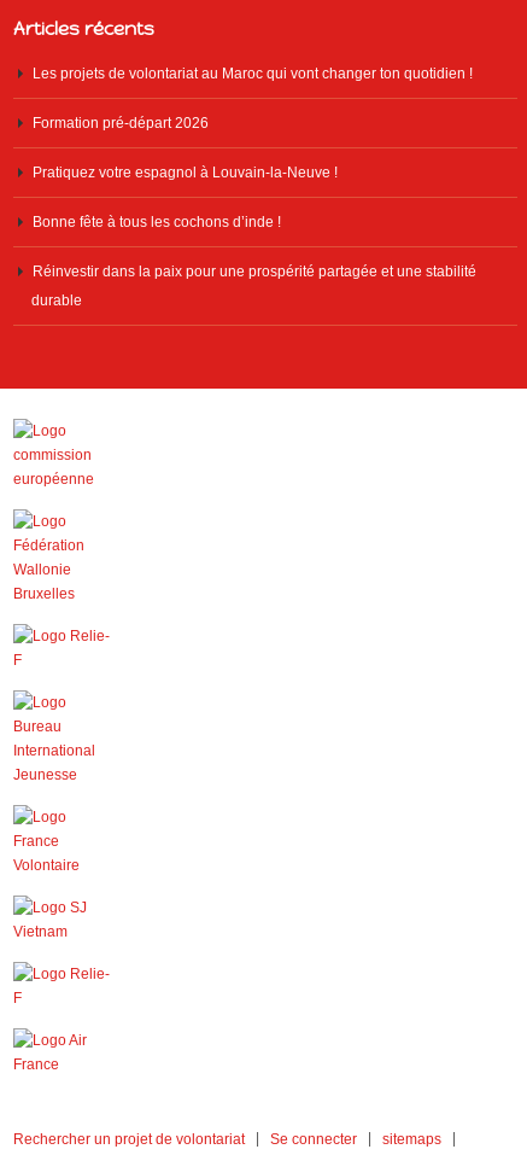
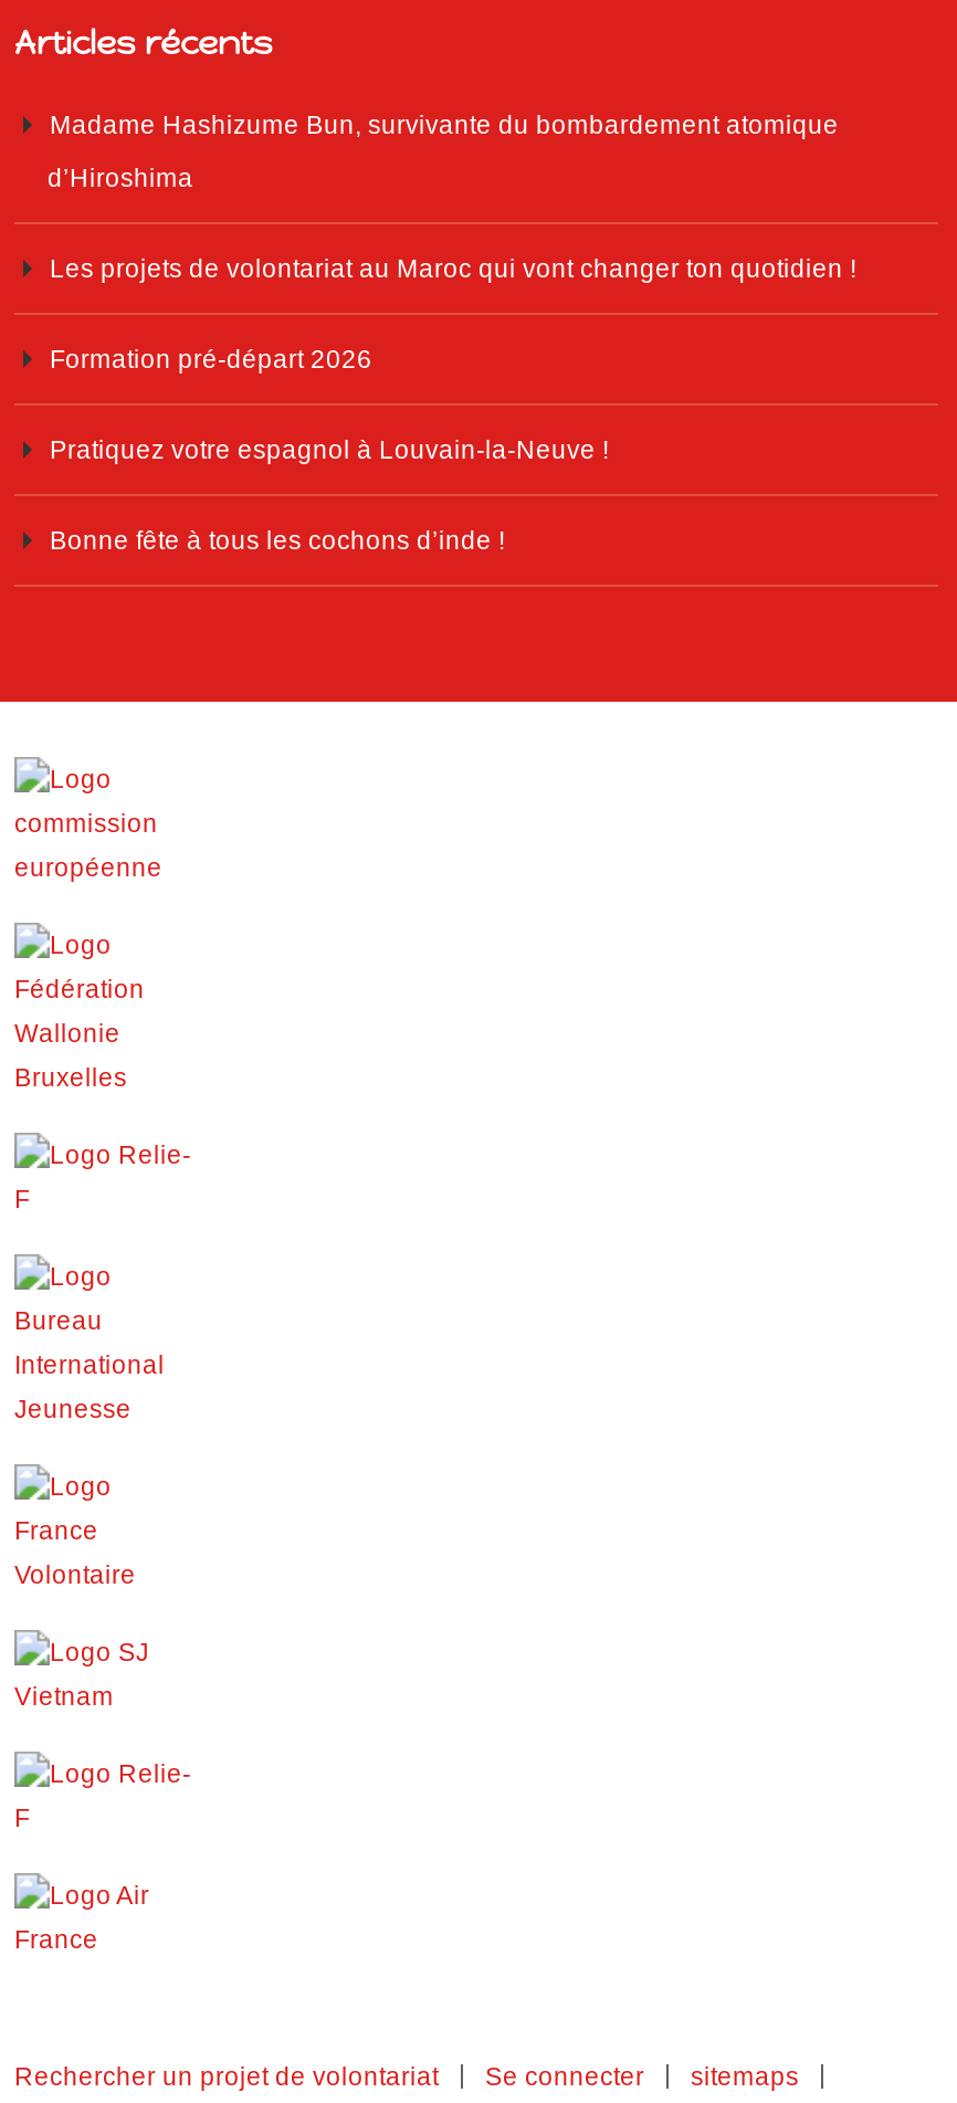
+ Madame Hashizume Bun, survivante du bombardement atomique
+ d’Hiroshima

moved down: Les projets de volontariat au Maroc qui vont changer ton quotidien ! | Formation pré-départ 2026 | Pratiquez votre espagnol à Louvain-la-Neuve ! | Bonne fête à tous les cochons d’inde !

- Réinvestir dans la paix pour une prospérité partagée et une stabilité
- durable
